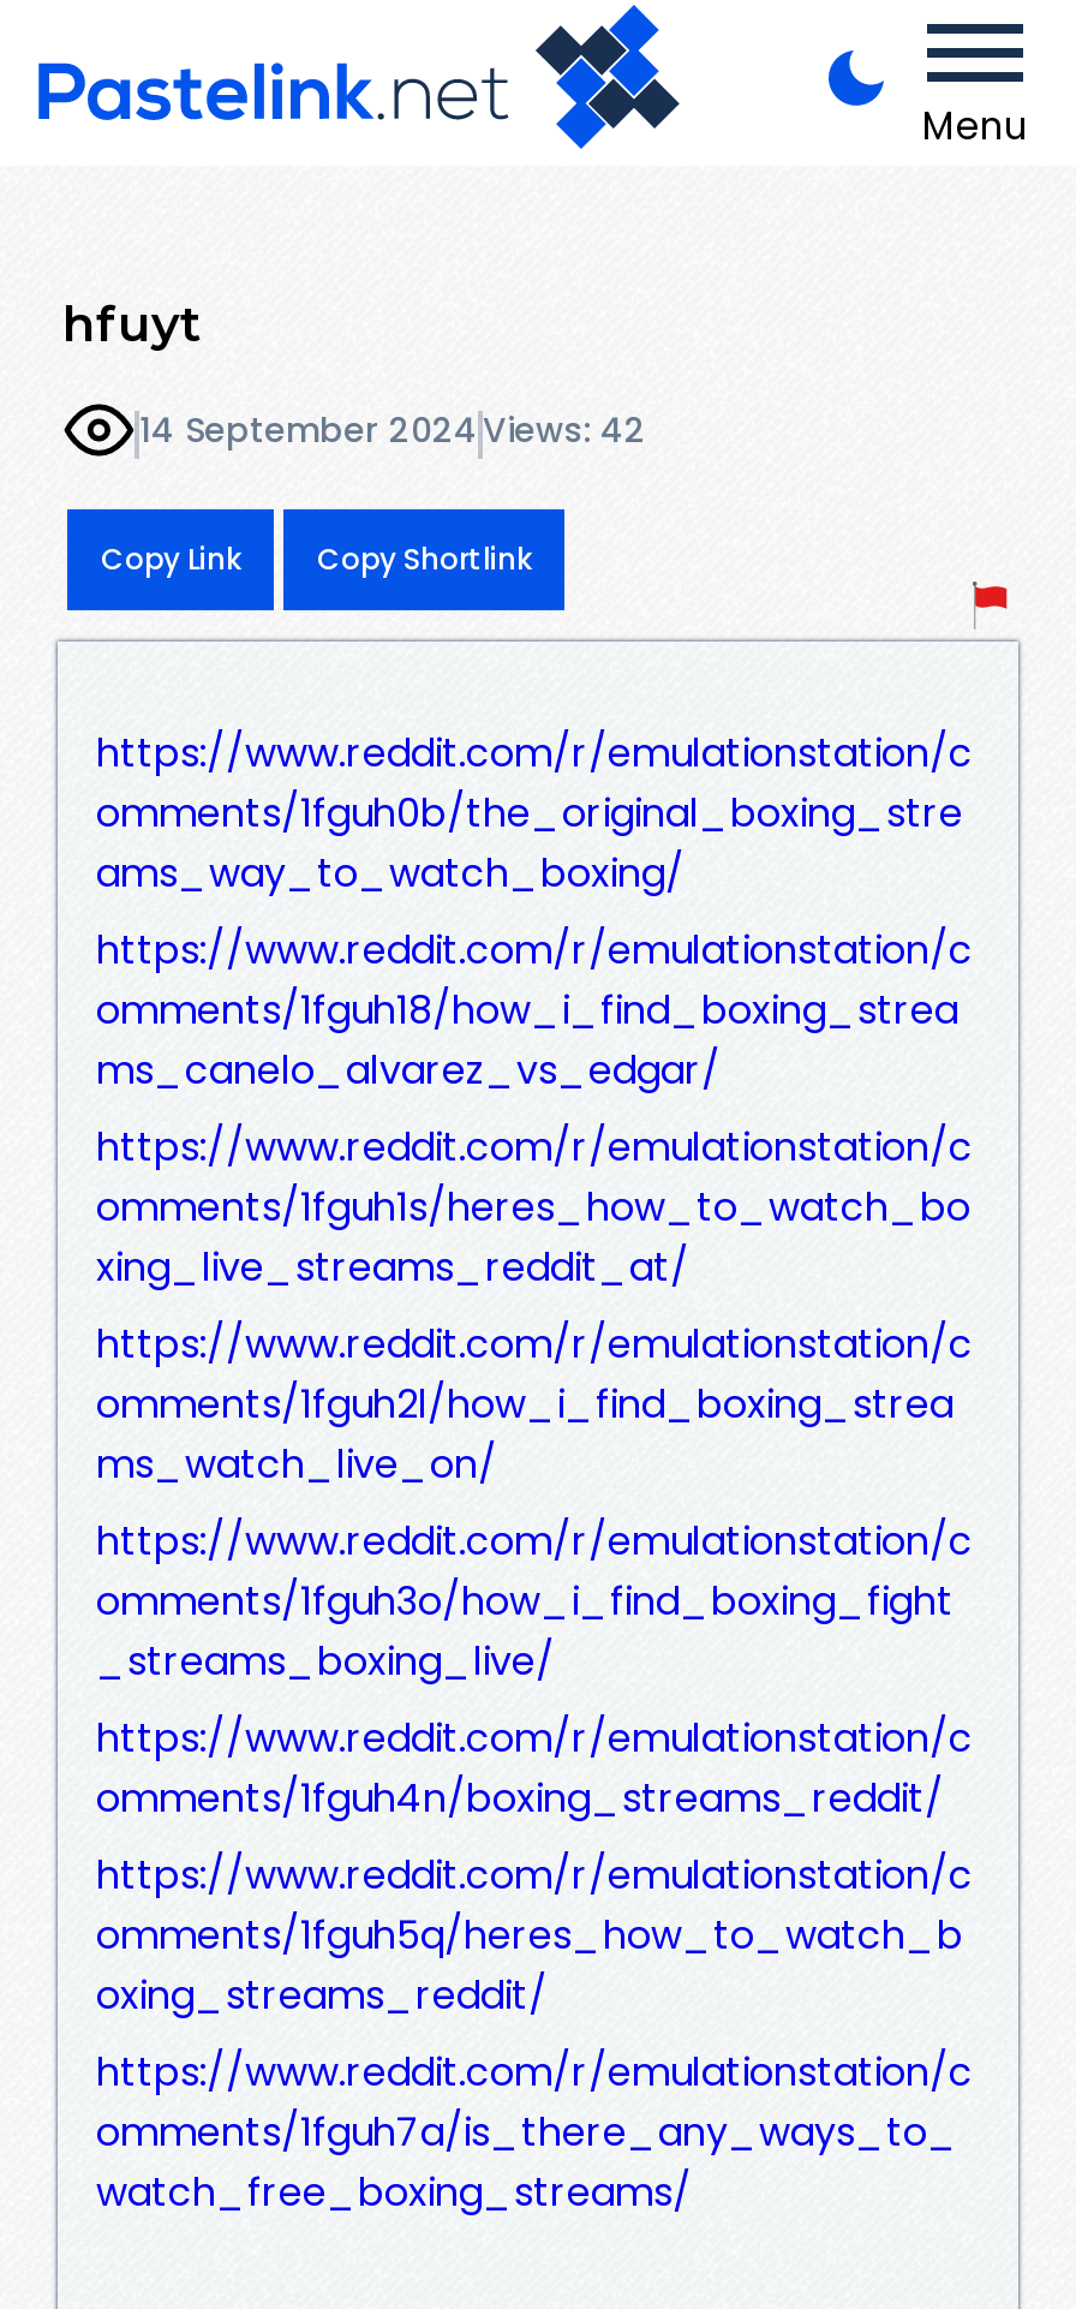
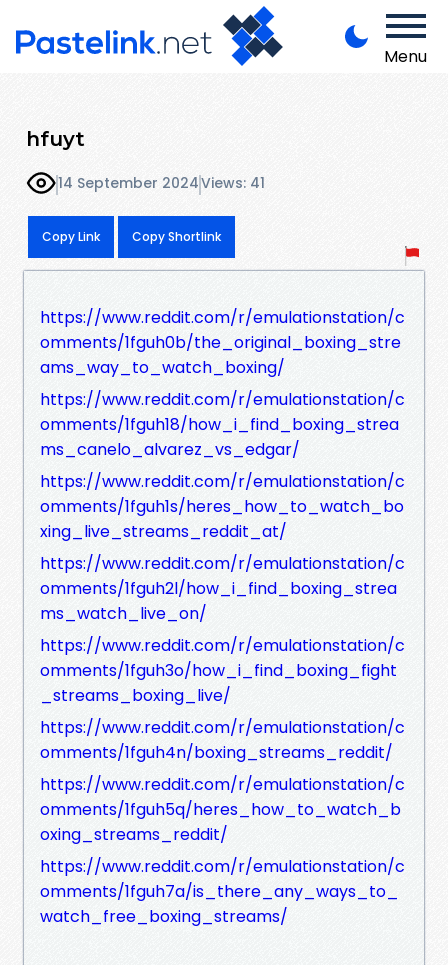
- 14 September 2024 Views: 42
+ 14 September 2024 Views: 41
